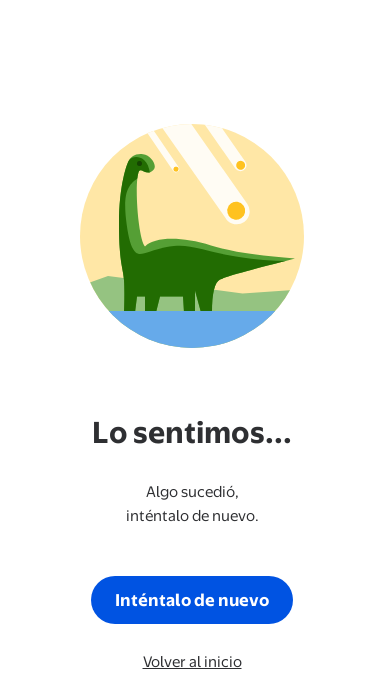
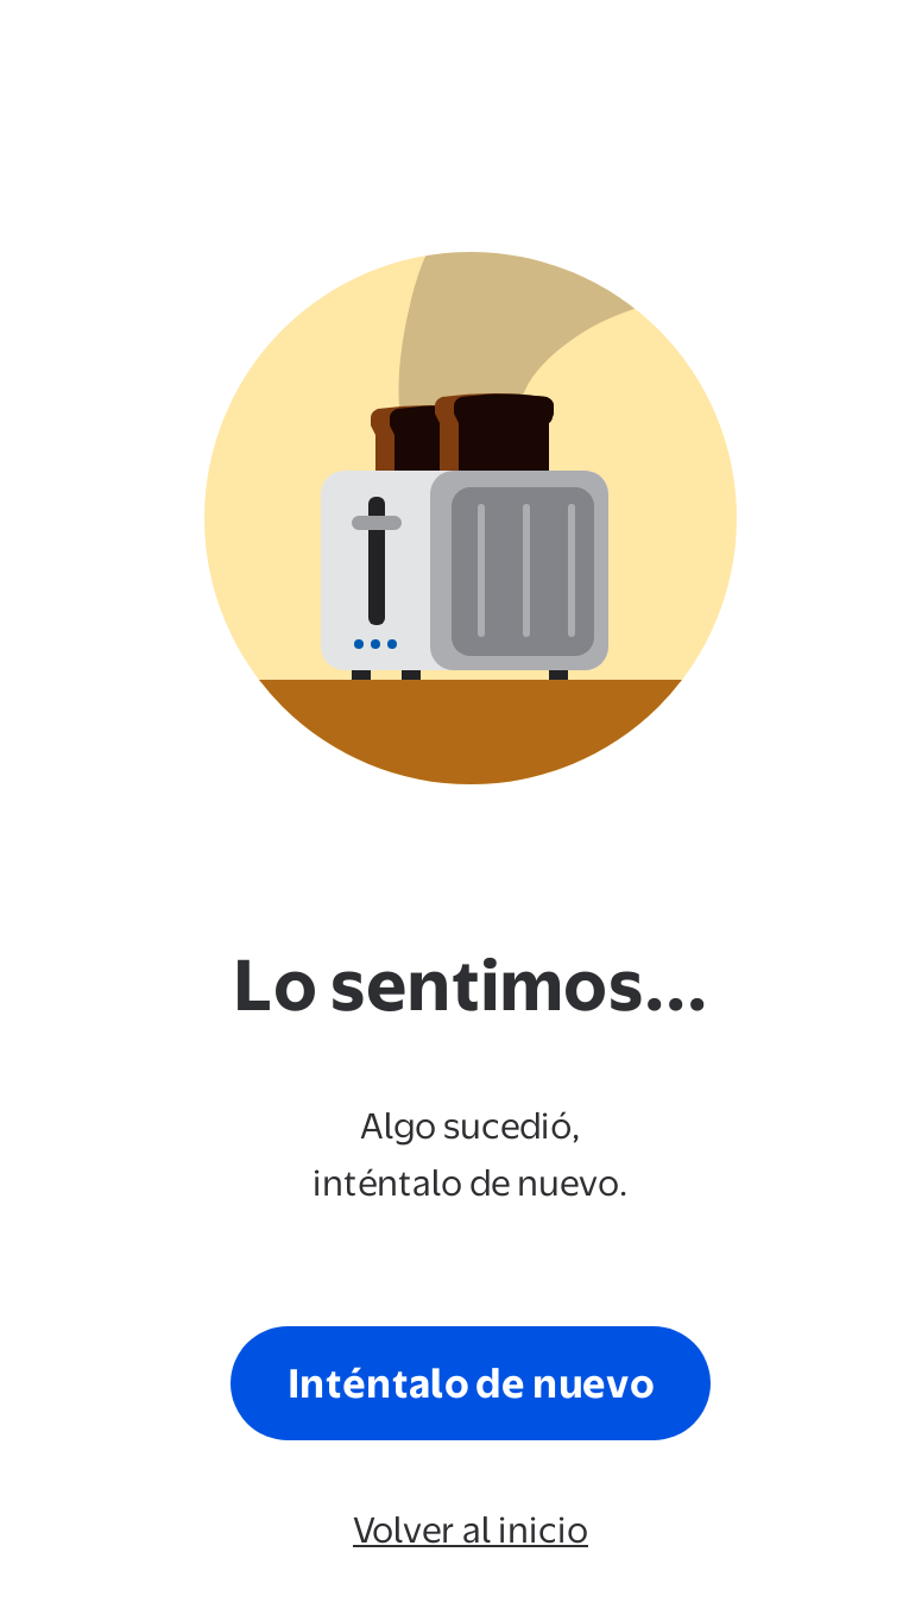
- [image]
+ [image]
